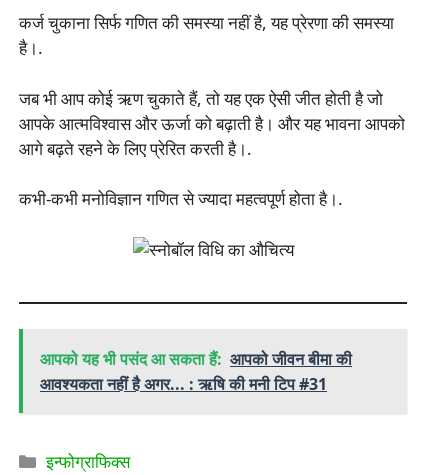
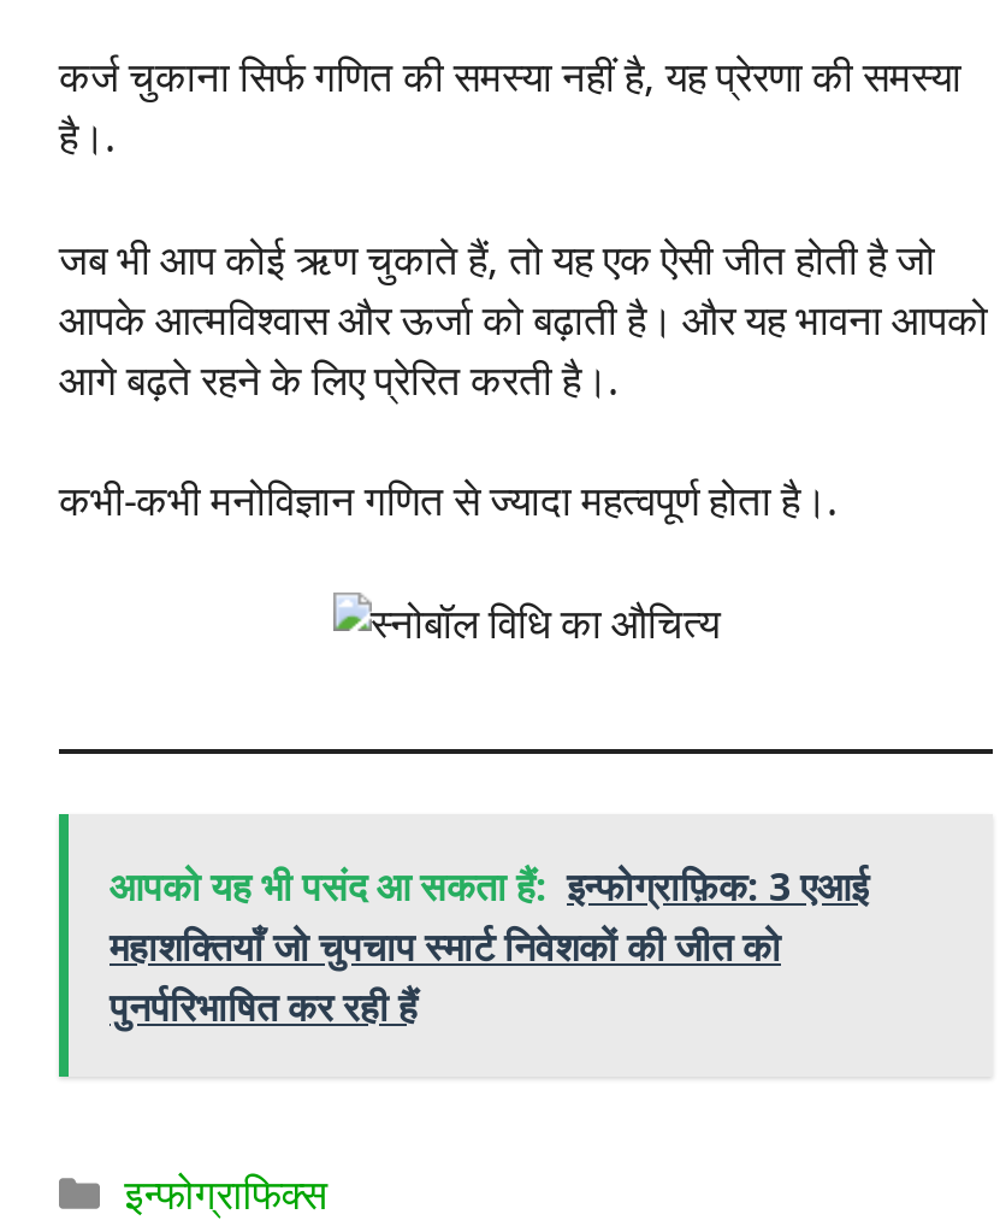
- आपको यह भी पसंद आ सकता हैं: आपको जीवन बीमा की
- आवश्यकता नहीं है अगर... : ऋषि की मनी टिप #31
+ आपको यह भी पसंद आ सकता हैं: इन्फोग्राफ़िक: 3 एआई
+ महाशक्तियाँ जो चुपचाप स्मार्ट निवेशकों की जीत को
+ पुनर्परिभाषित कर रही हैं
